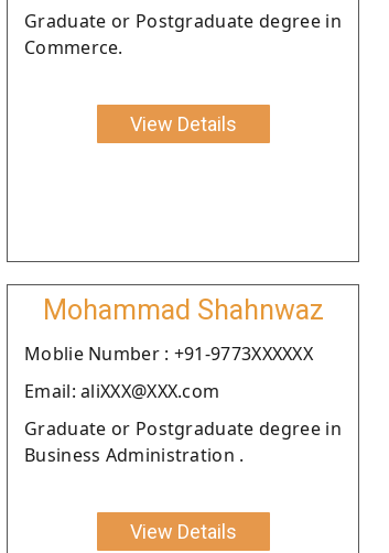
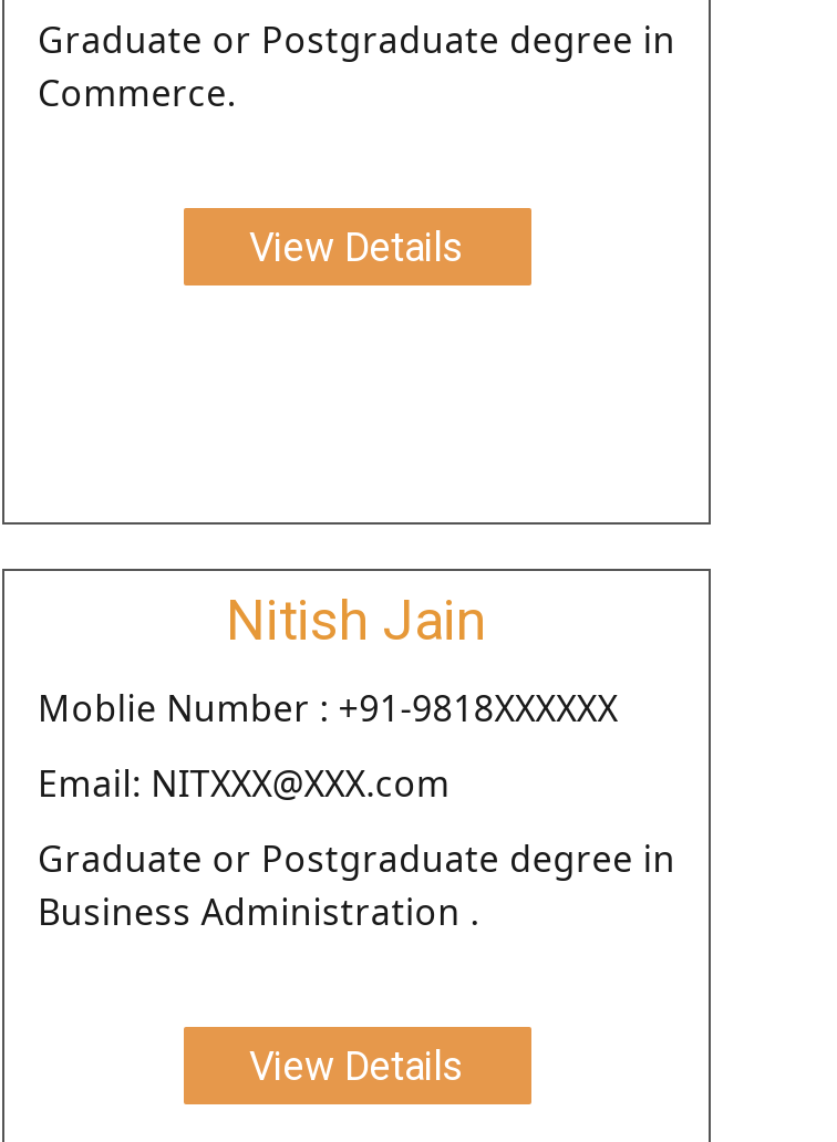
- Mohammad Shahnwaz
+ Nitish Jain

- Moblie Number : +91-9773XXXXXX
+ Moblie Number : +91-9818XXXXXX

- Email: aliXXX@XXX.com
+ Email: NITXXX@XXX.com
